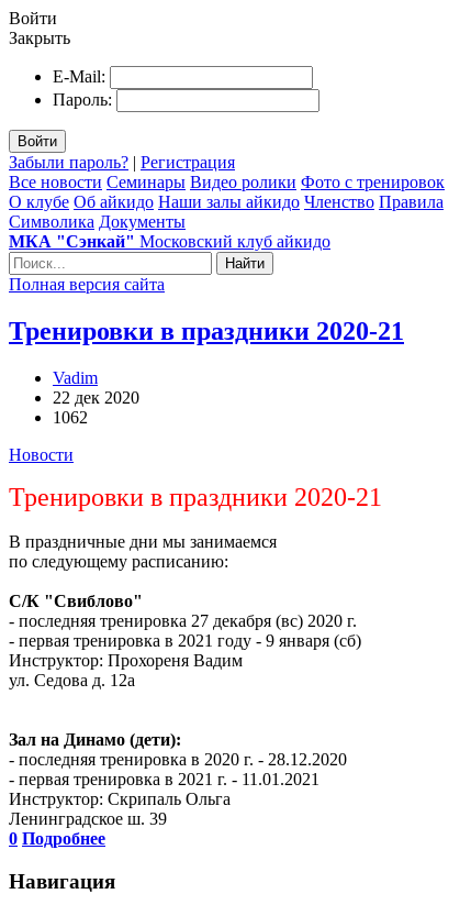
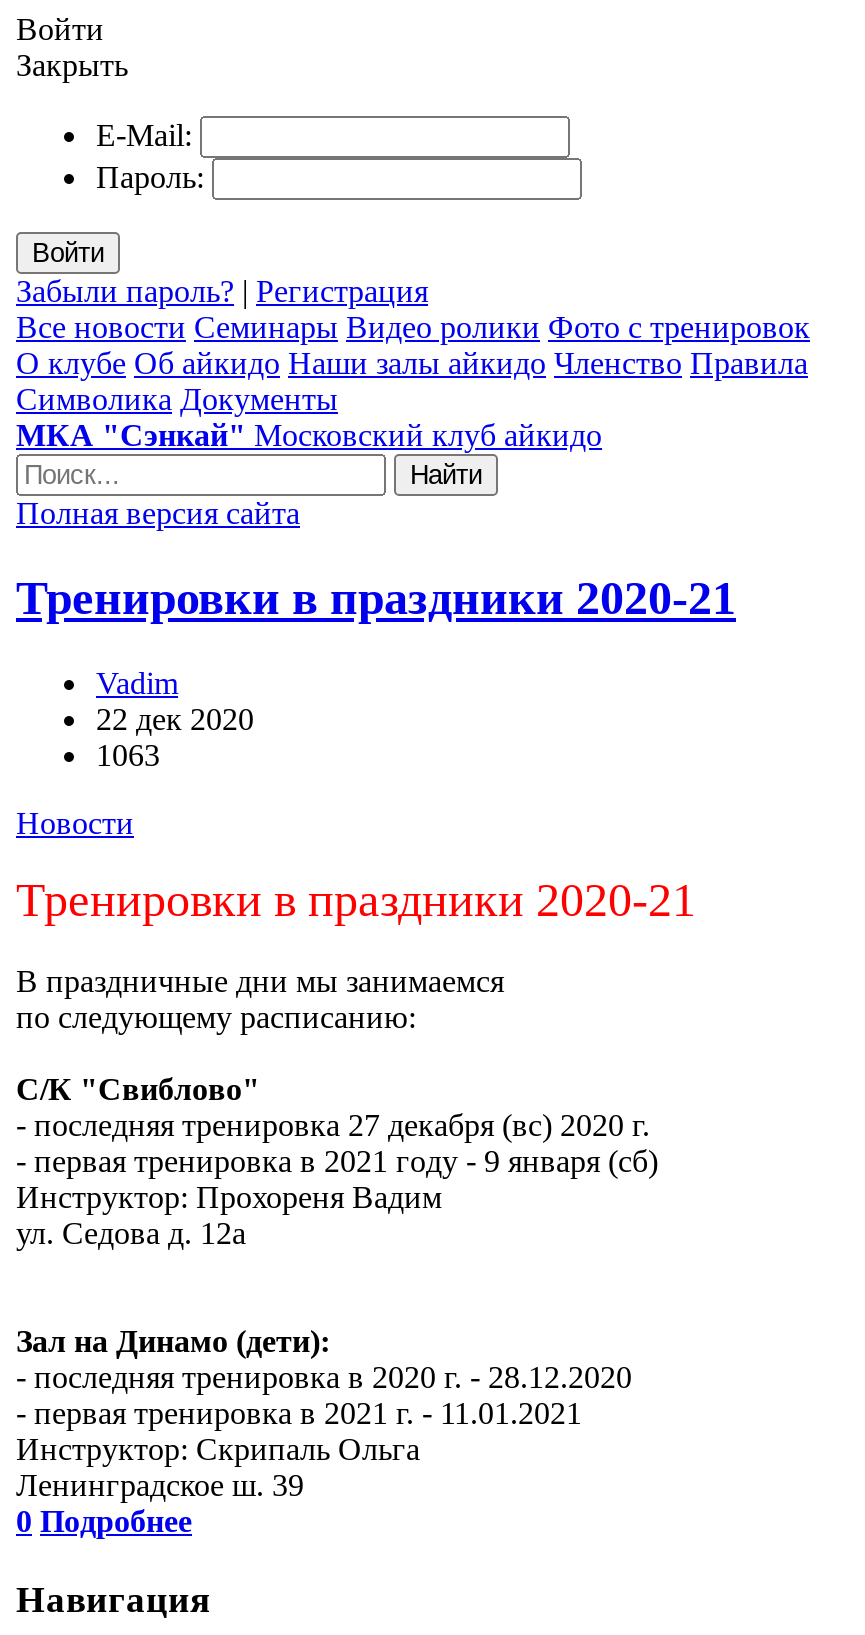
- 1062
+ 1063
